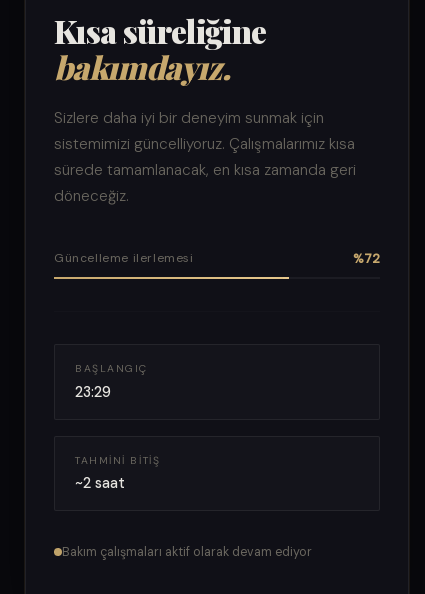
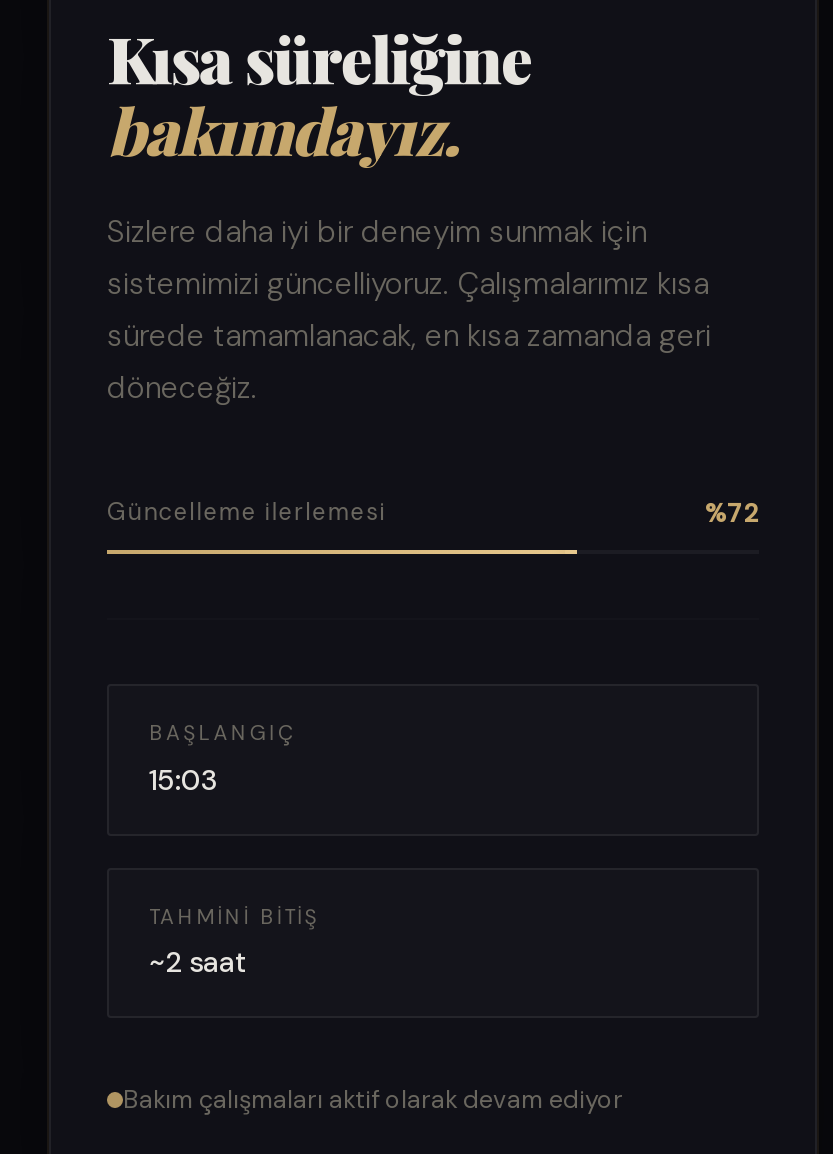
- 23:29
+ 15:03
